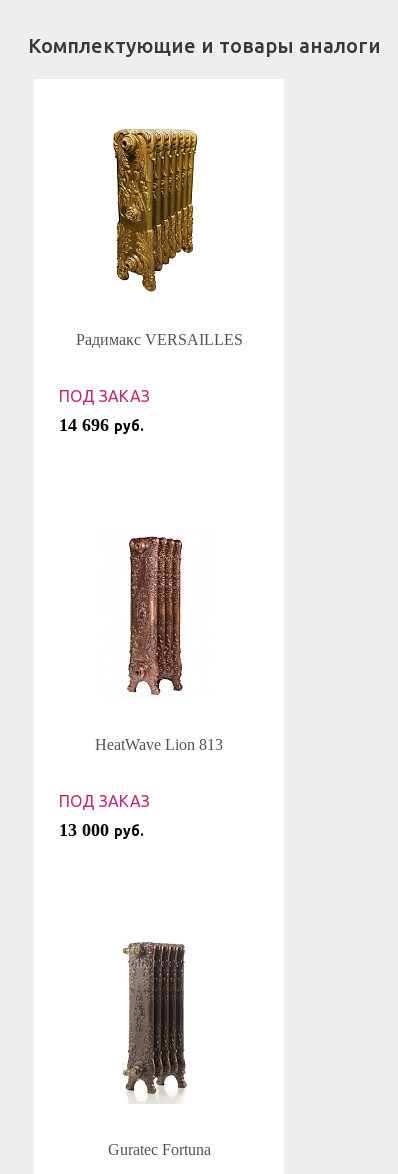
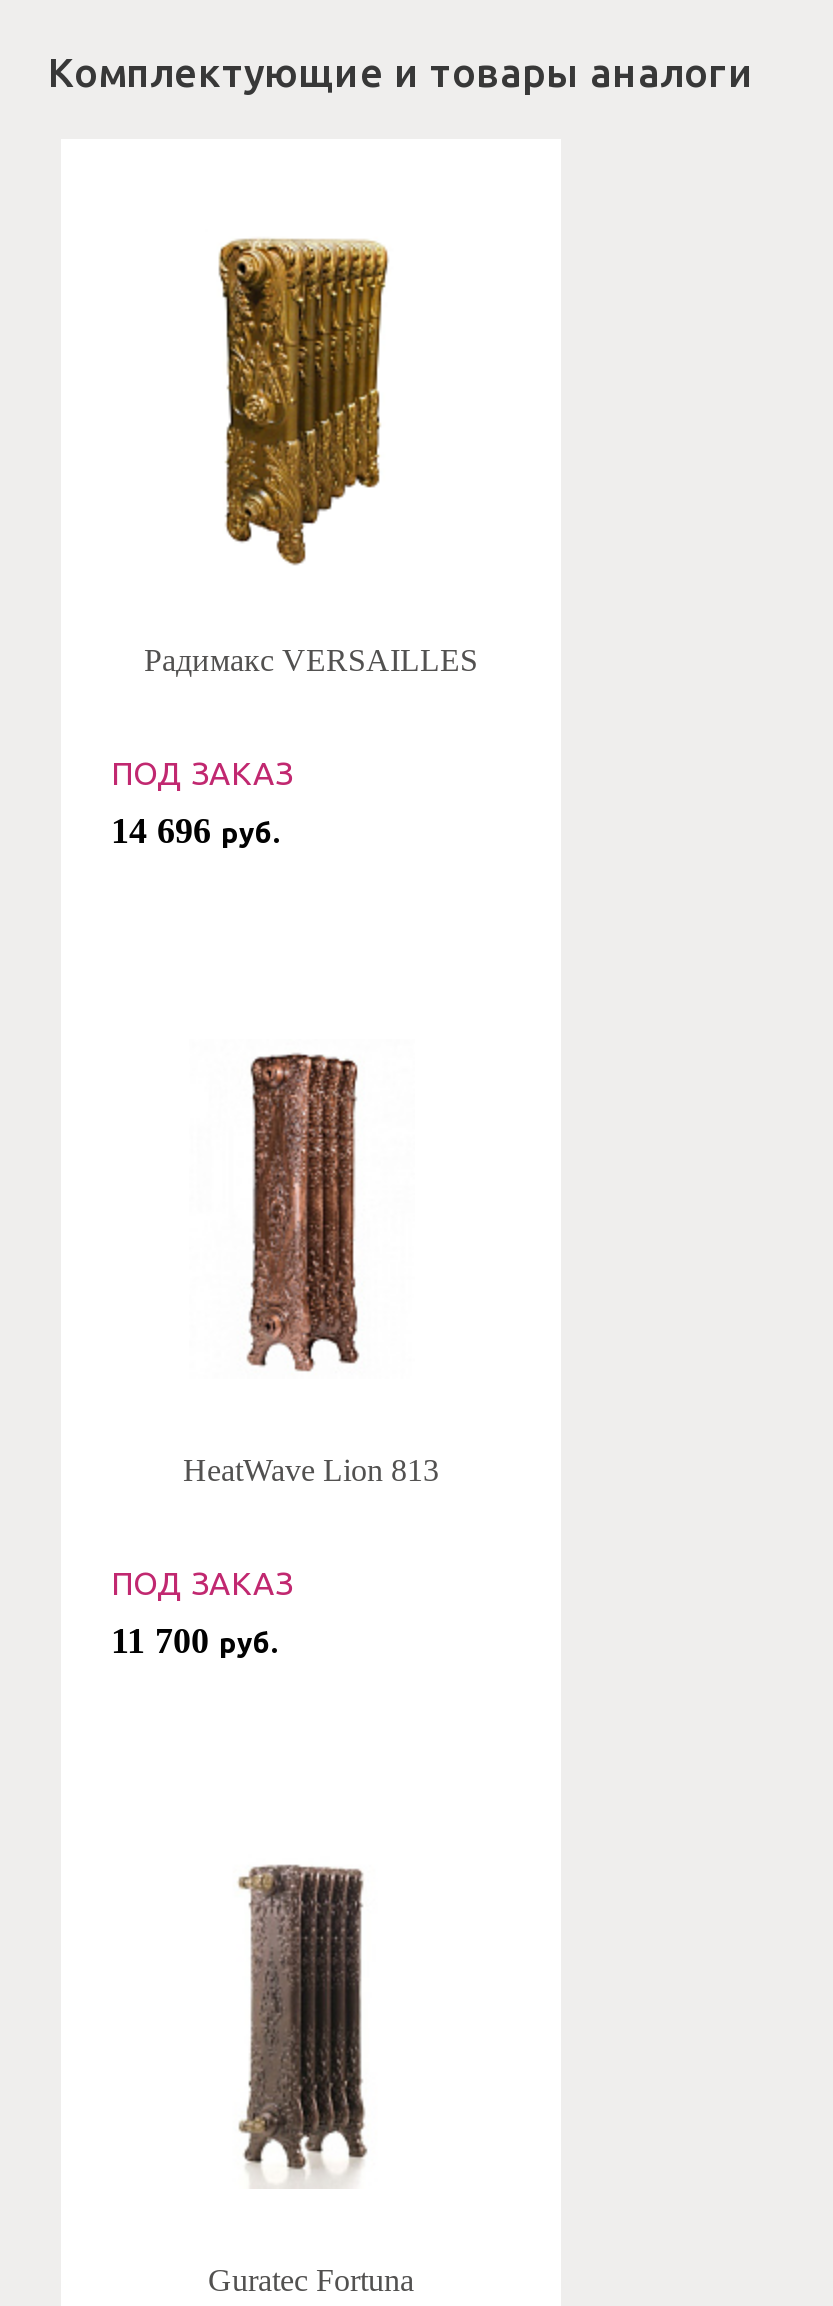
- 13 000 руб.
+ 11 700 руб.
